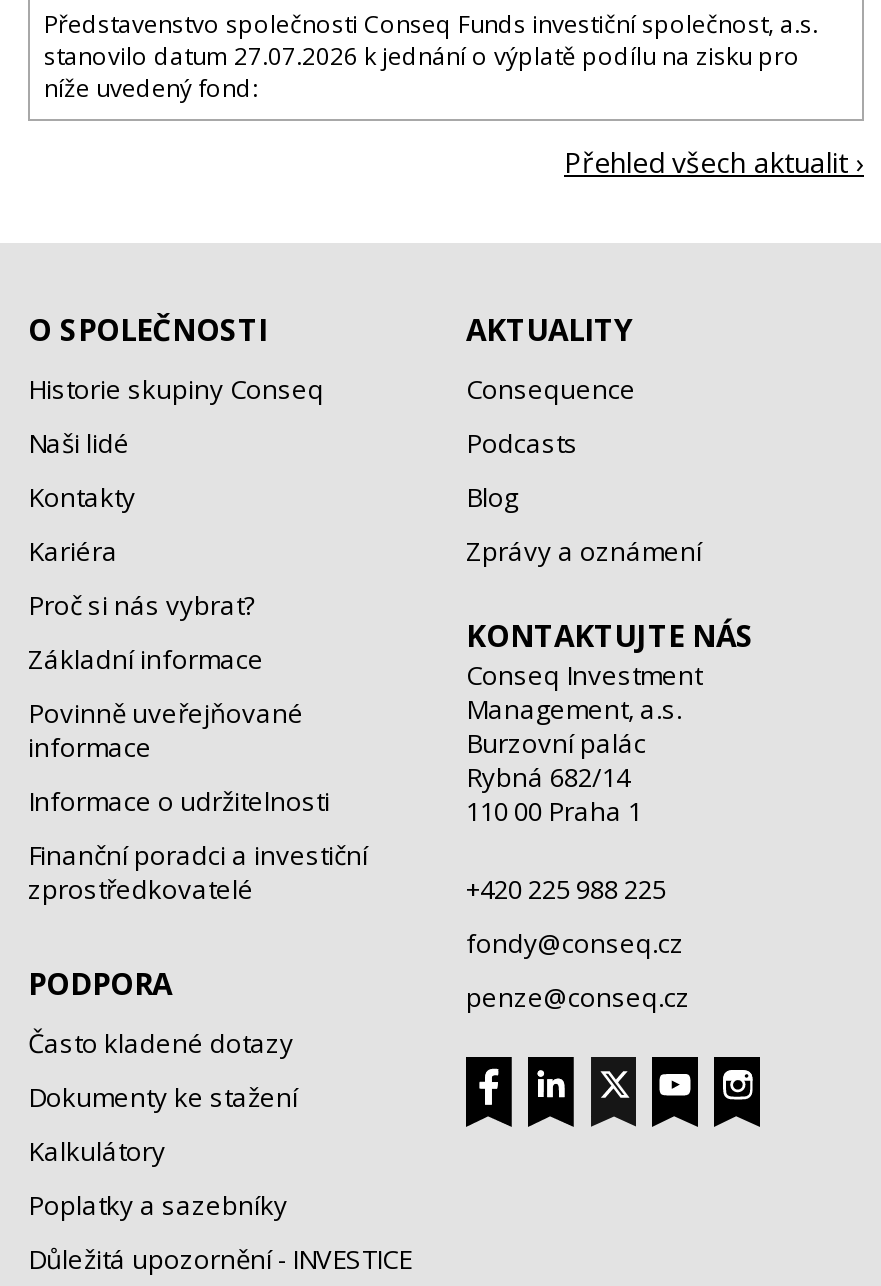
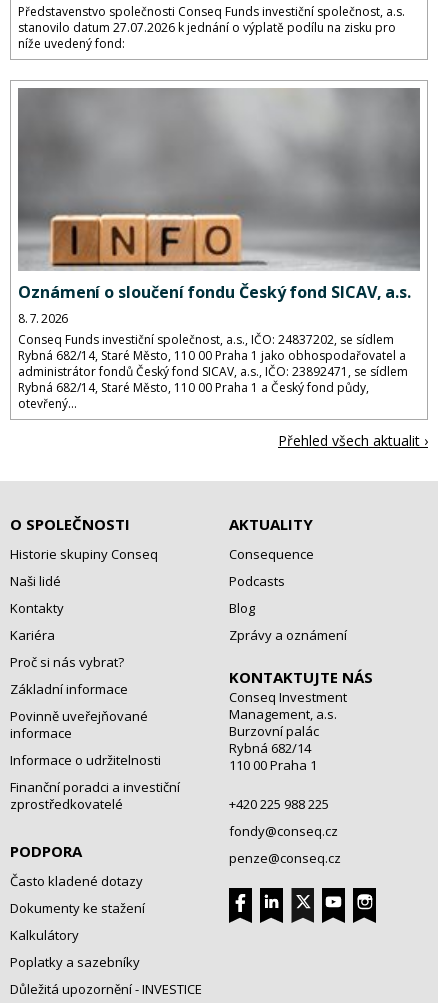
+ [image]
+ Oznámení o sloučení fondu Český fond SICAV, a.s.
+ 8. 7. 2026
+ Conseq Funds investiční společnost, a.s., IČO: 24837202, se sídlem
+ Rybná 682/14, Staré Město, 110 00 Praha 1 jako obhospodařovatel a
+ administrátor fondů Český fond SICAV, a.s., IČO: 23892471, se sídlem
+ Rybná 682/14, Staré Město, 110 00 Praha 1 a Český fond půdy,
+ otevřený...
